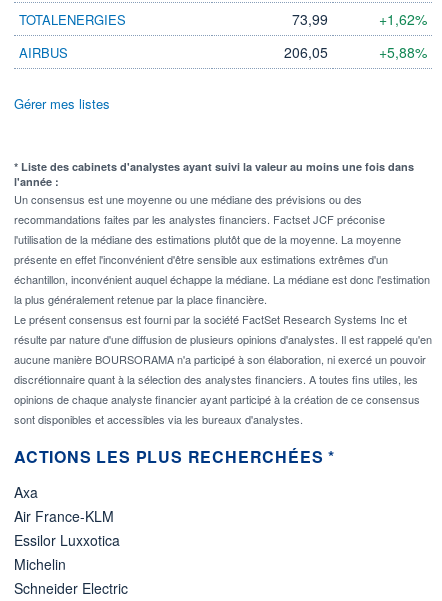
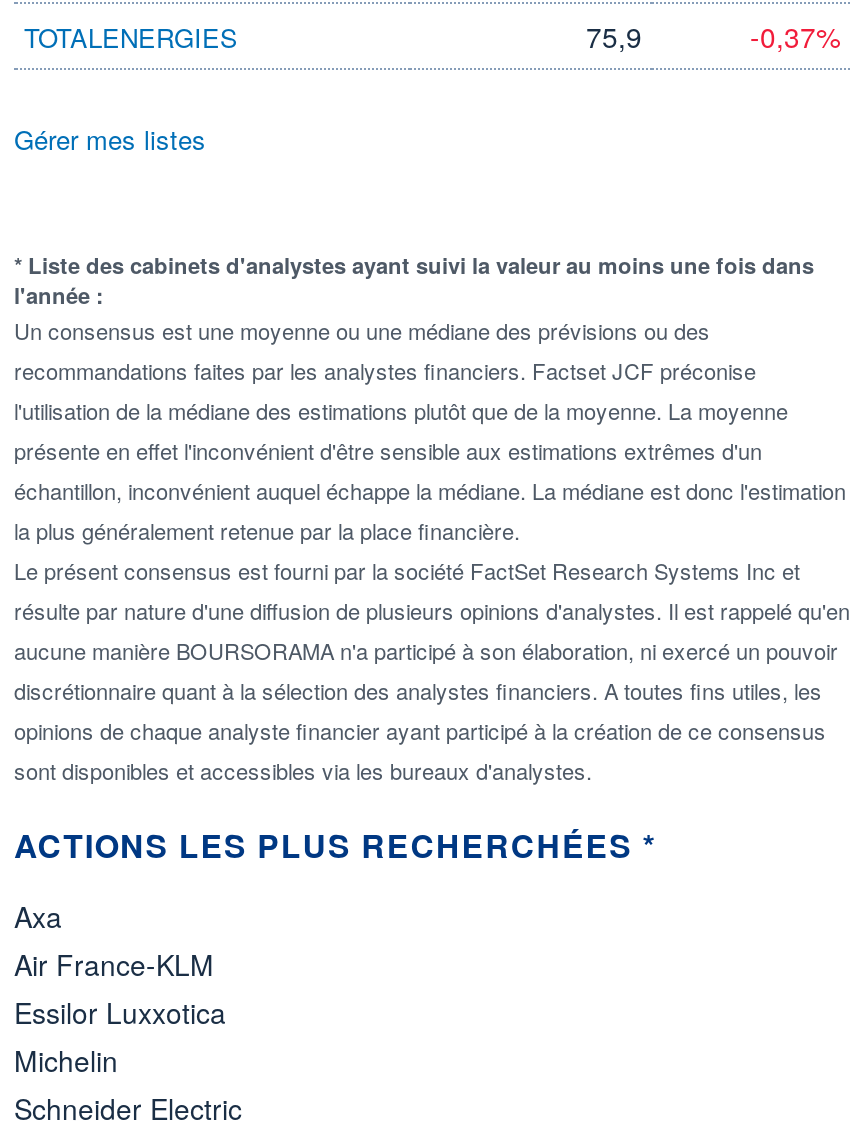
- 73,99
- +1,62%
- AIRBUS
- 206,05
- +5,88%
+ 75,9
+ -0,37%
